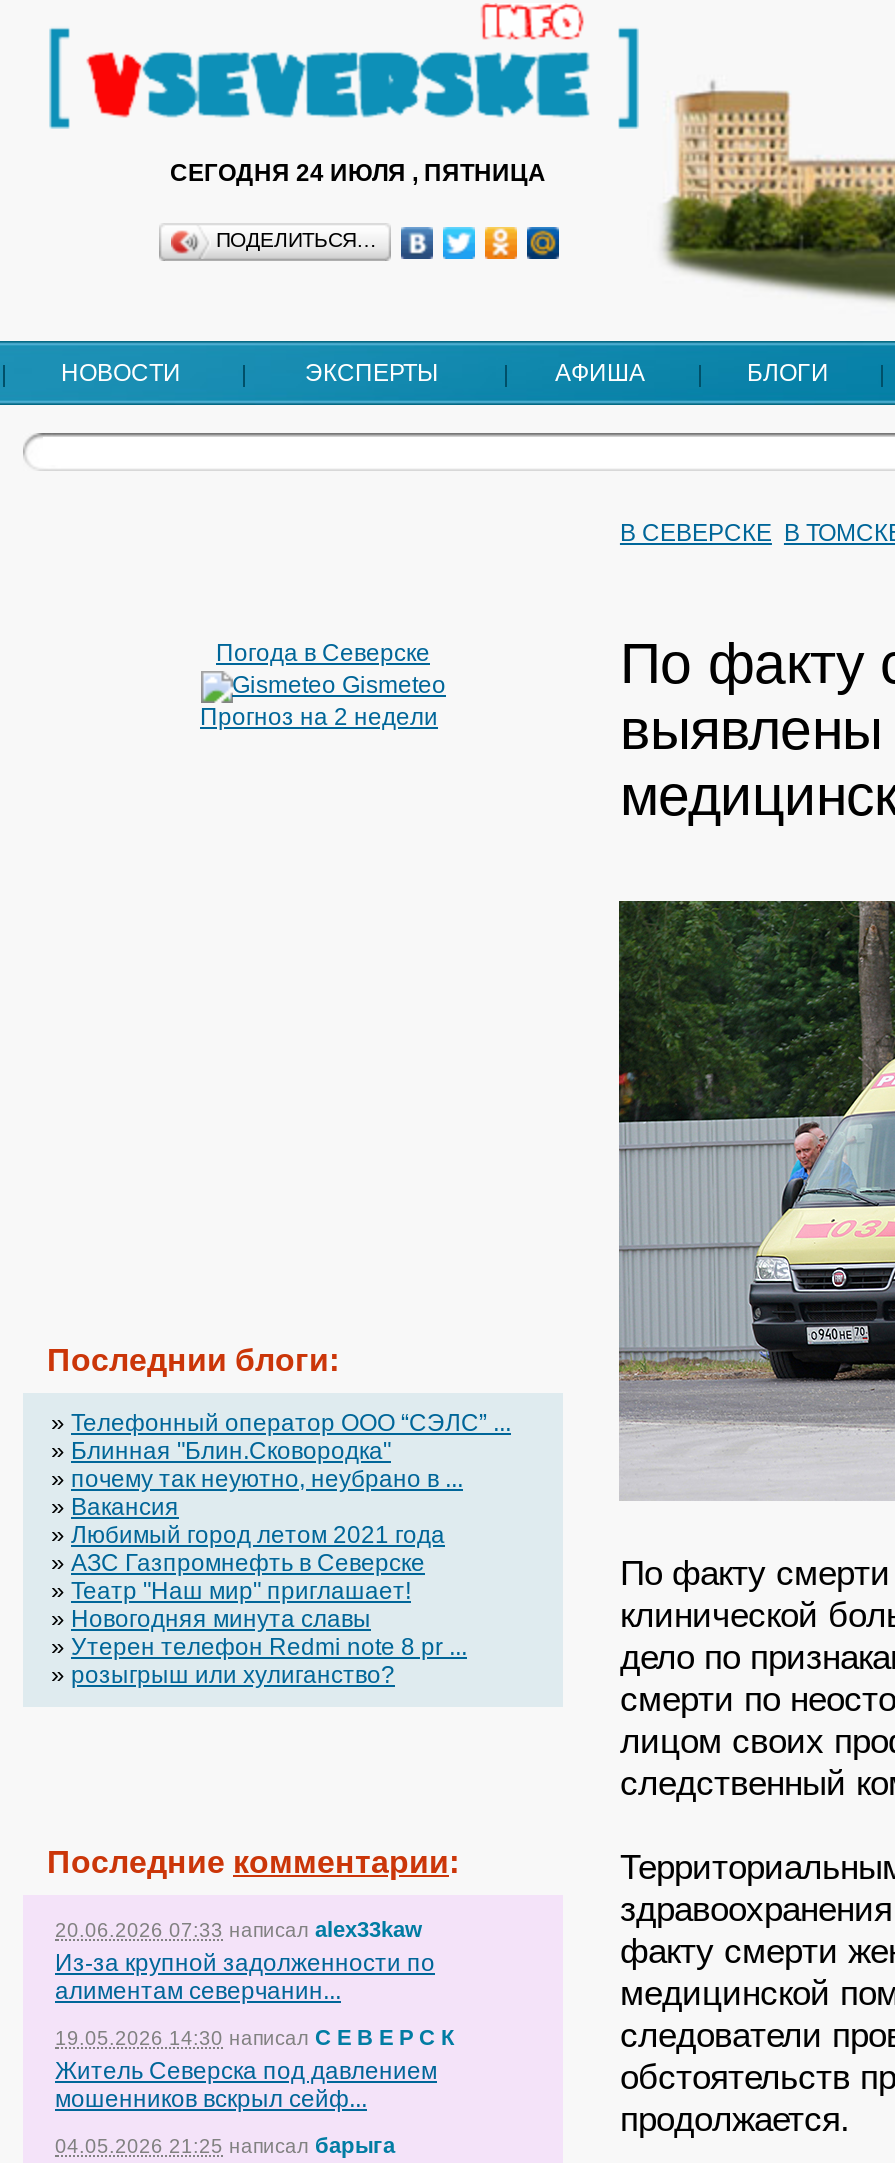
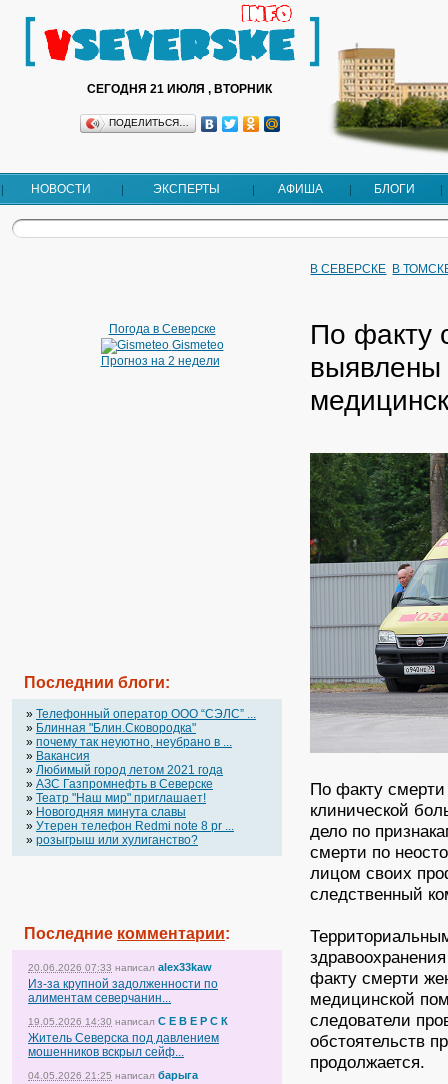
- СЕГОДНЯ 24 ИЮЛЯ , ПЯТНИЦА
+ СЕГОДНЯ 21 ИЮЛЯ , ВТОРНИК
